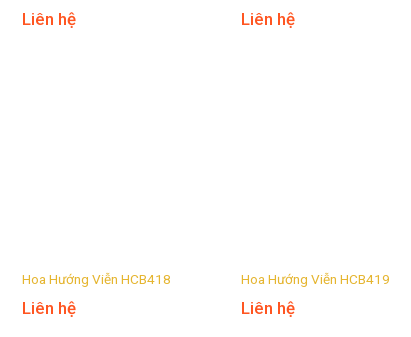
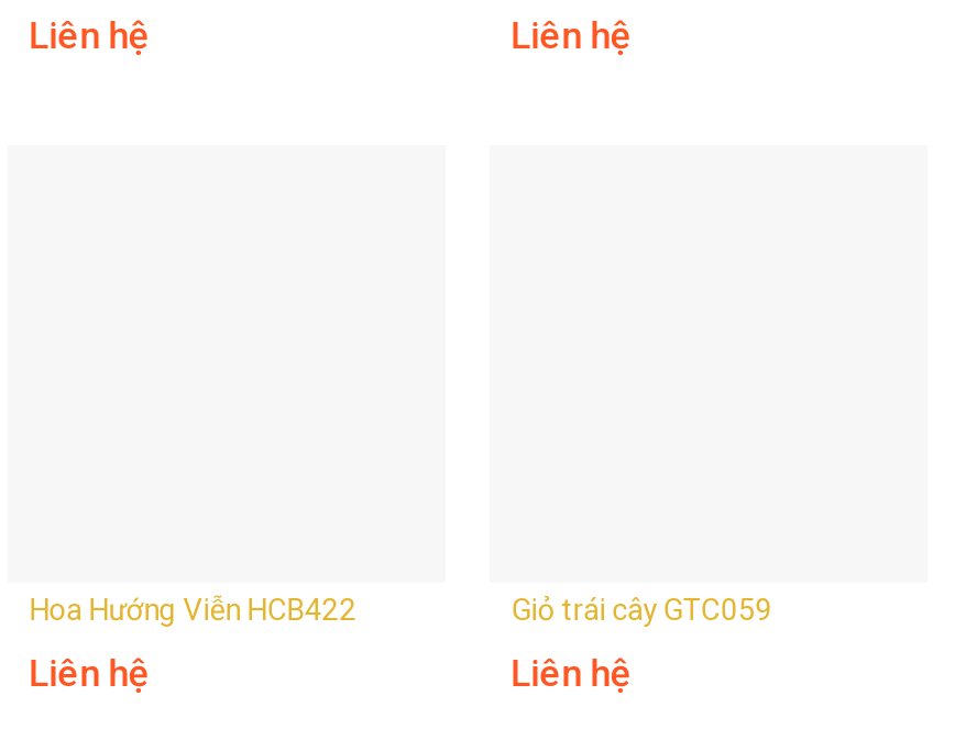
- Hoa Hướng Viễn HCB418
+ Hoa Hướng Viễn HCB422

- Hoa Hướng Viễn HCB419
+ Giỏ trái cây GTC059
